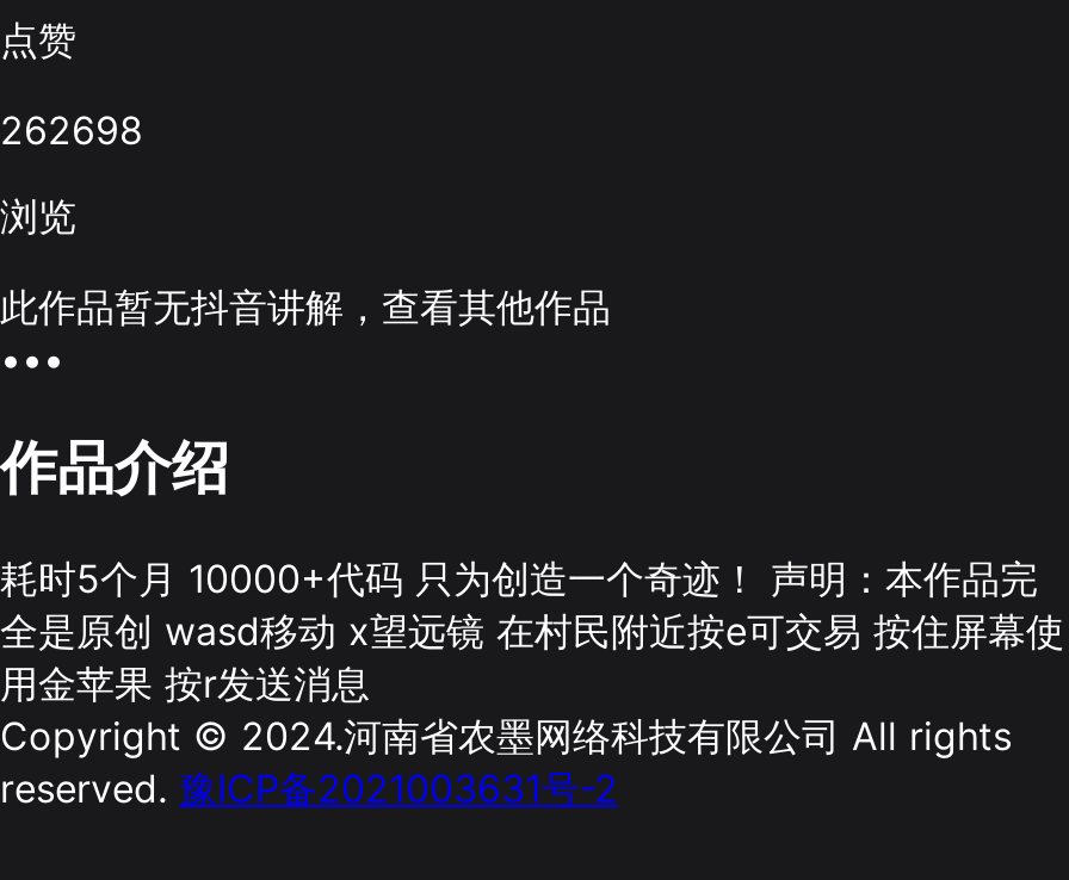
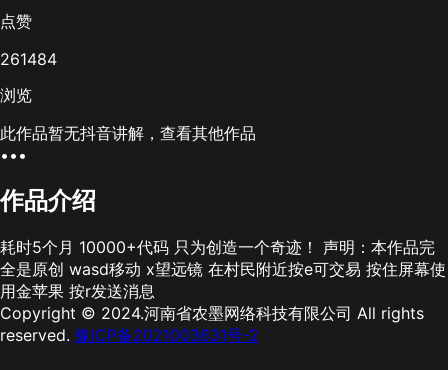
- 262698
+ 261484
